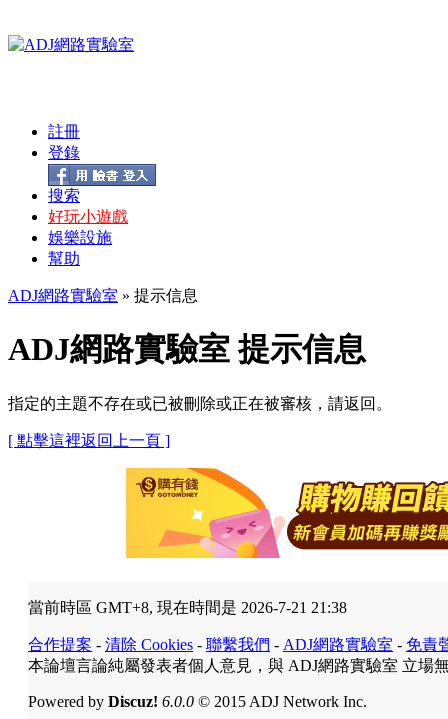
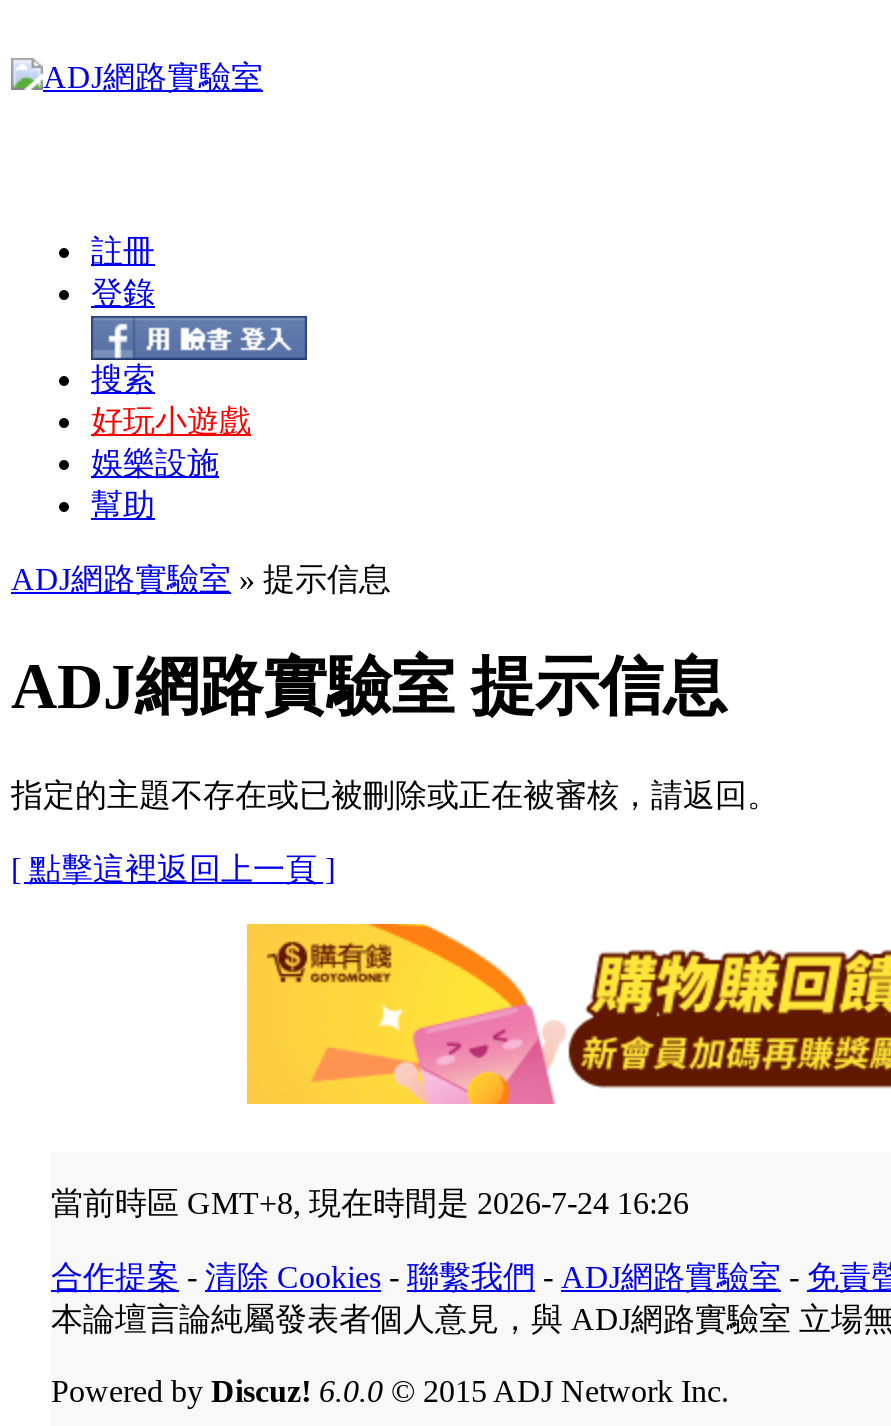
- 當前時區 GMT+8, 現在時間是 2026-7-21 21:38
+ 當前時區 GMT+8, 現在時間是 2026-7-24 16:26
